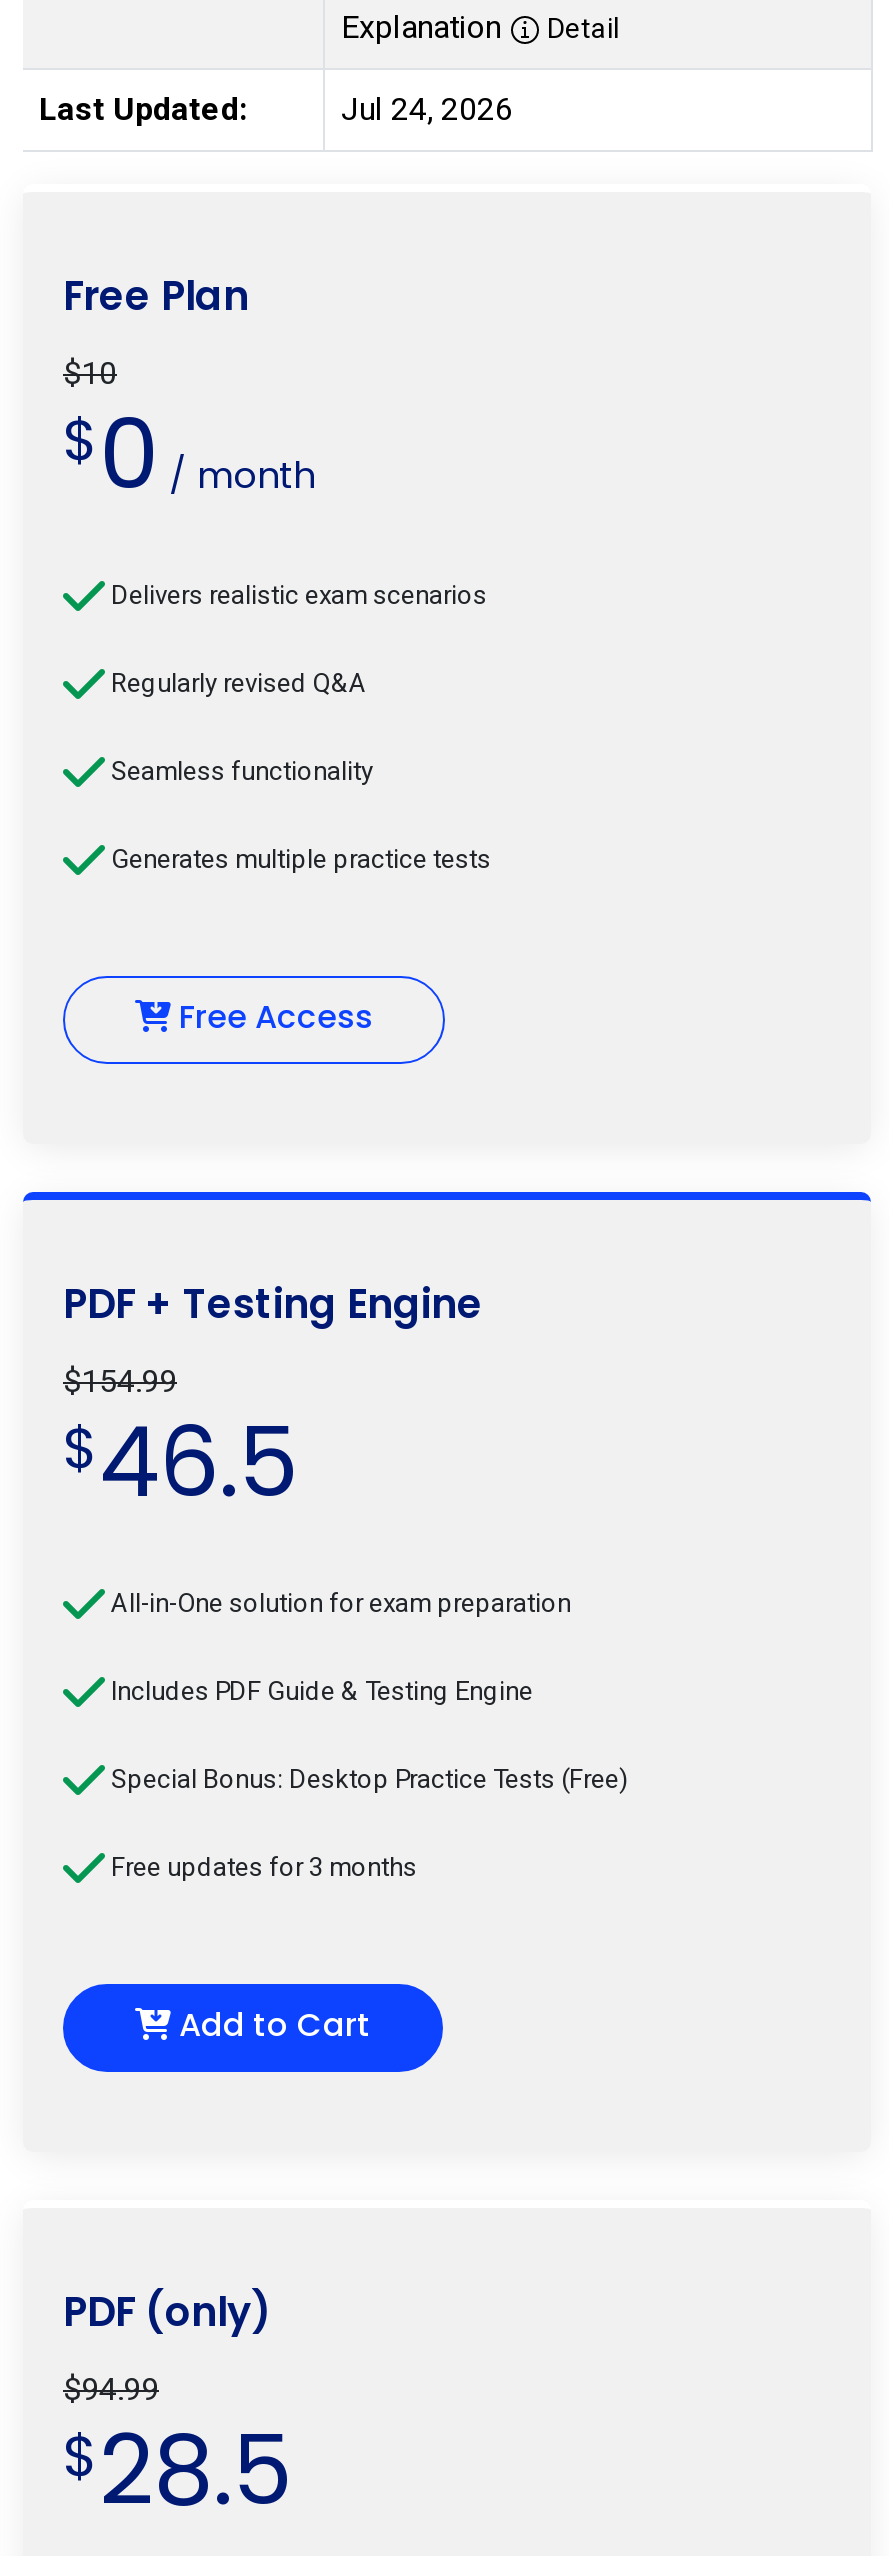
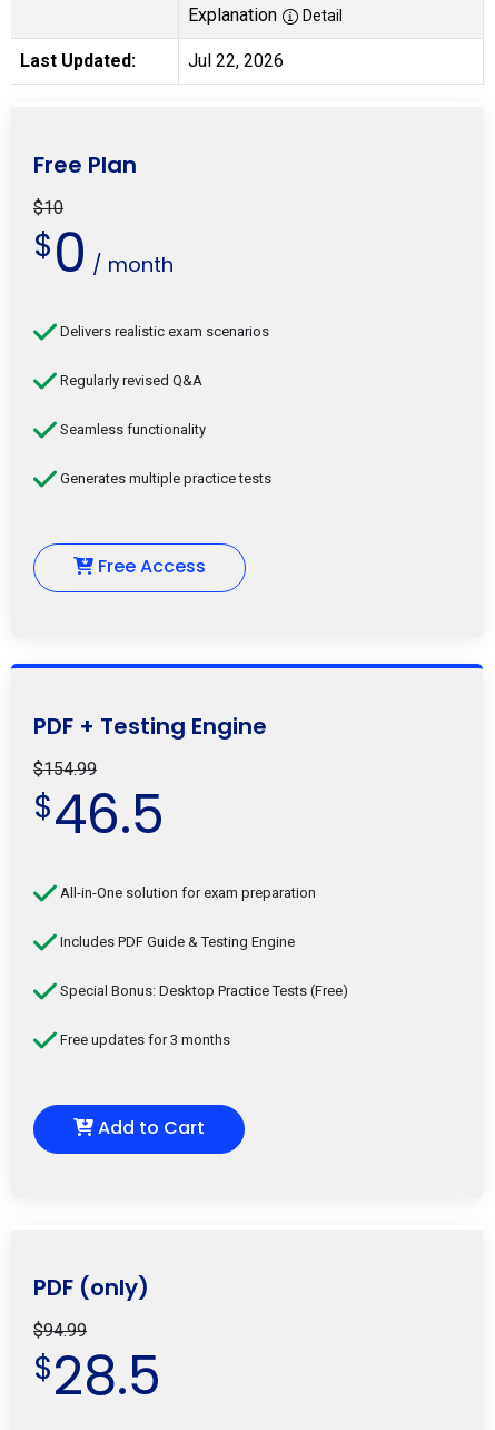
- Jul 24, 2026
+ Jul 22, 2026
